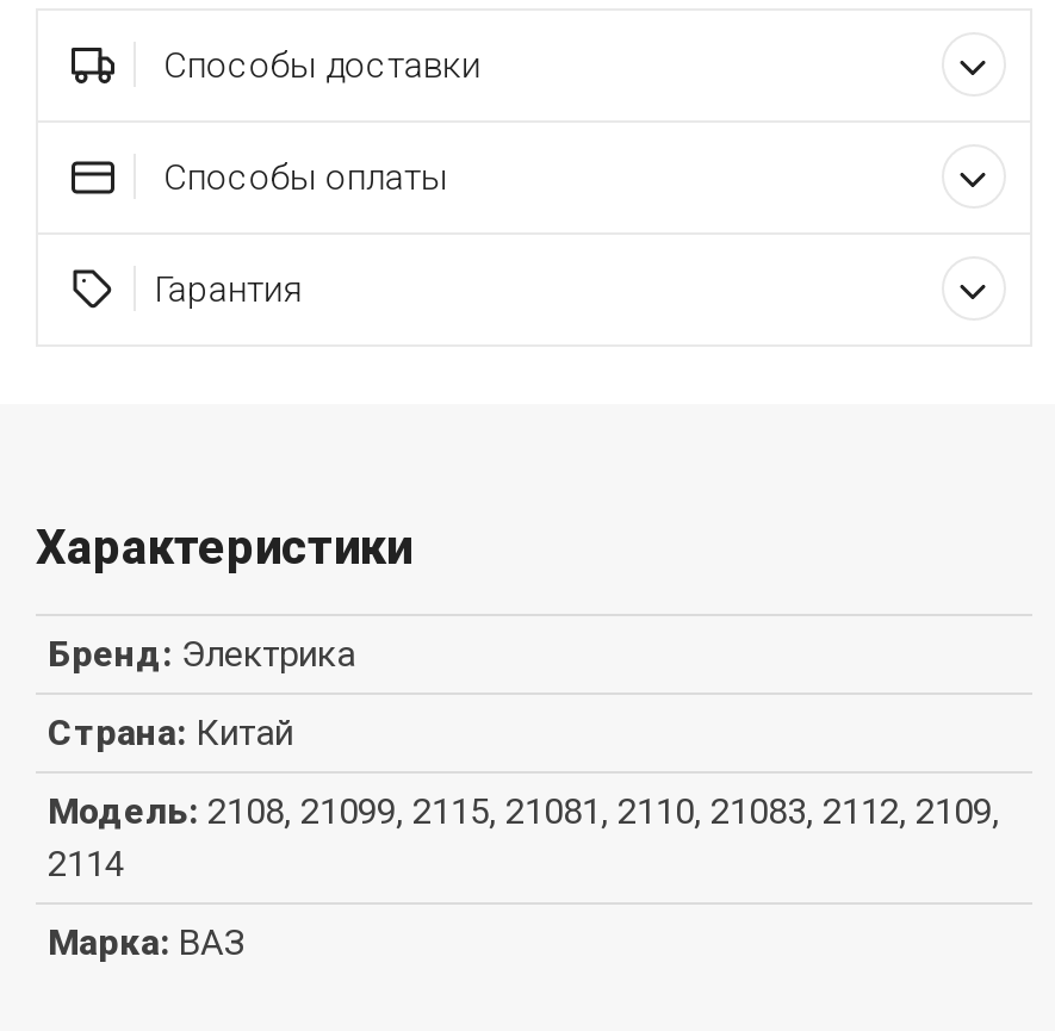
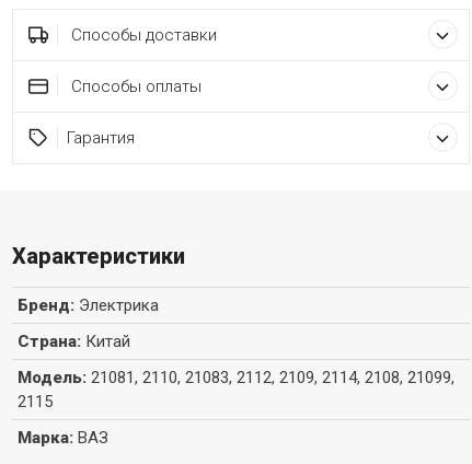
- Модель: 2108, 21099, 2115, 21081, 2110, 21083, 2112, 2109,
+ Модель: 21081, 2110, 21083, 2112, 2109, 2114, 2108, 21099,

- 2114
+ 2115
